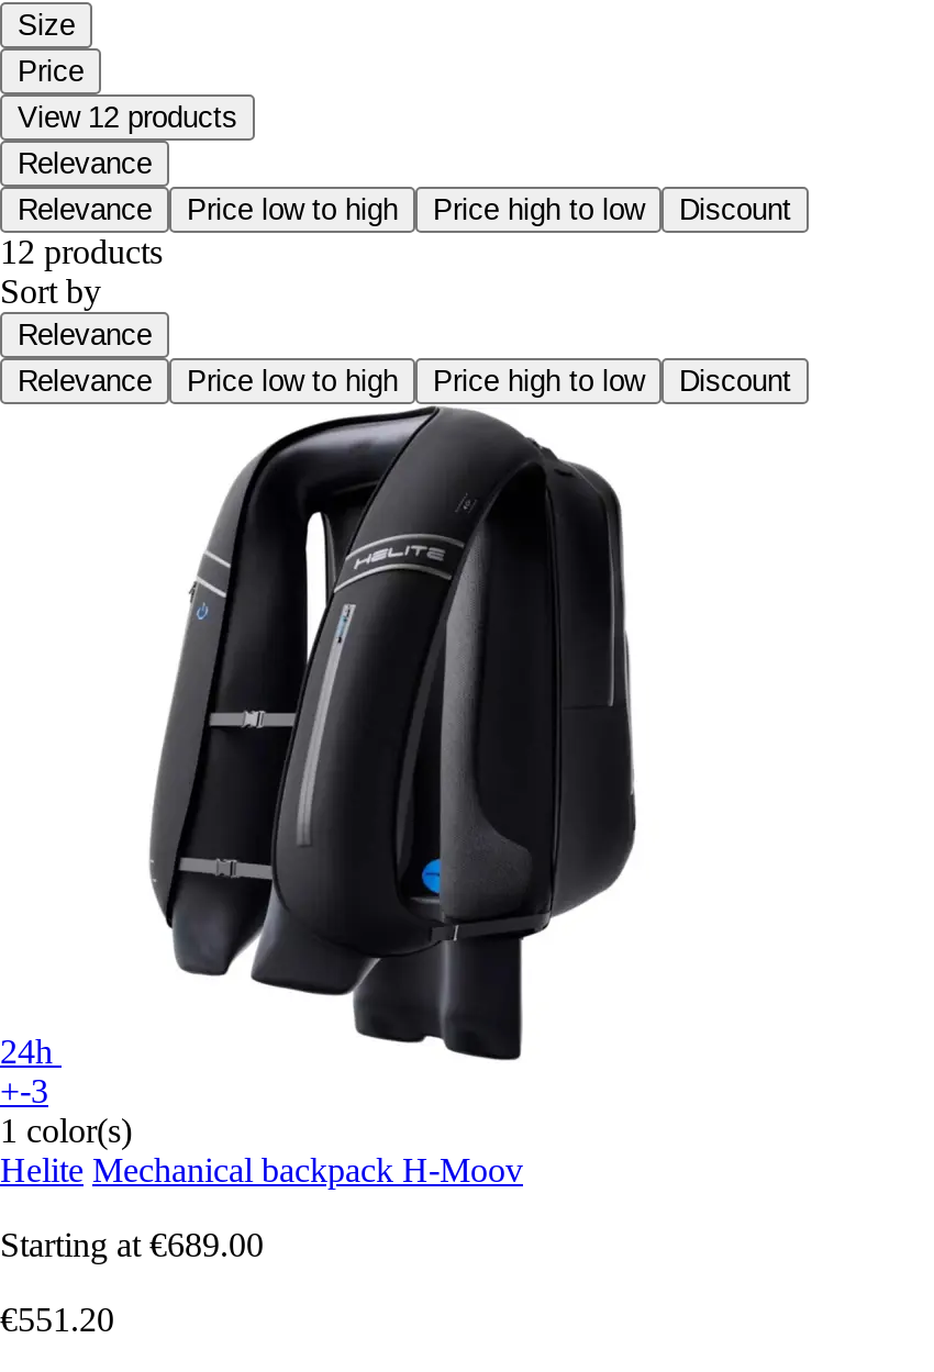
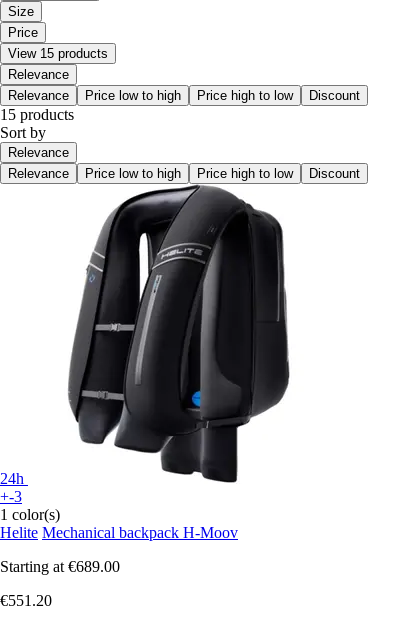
- View 12 products
+ View 15 products

- 12 products
+ 15 products
